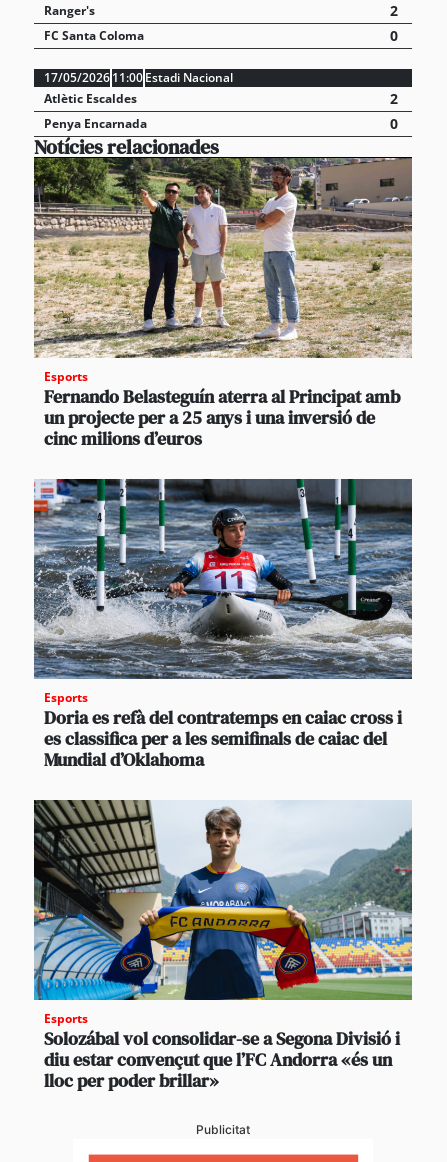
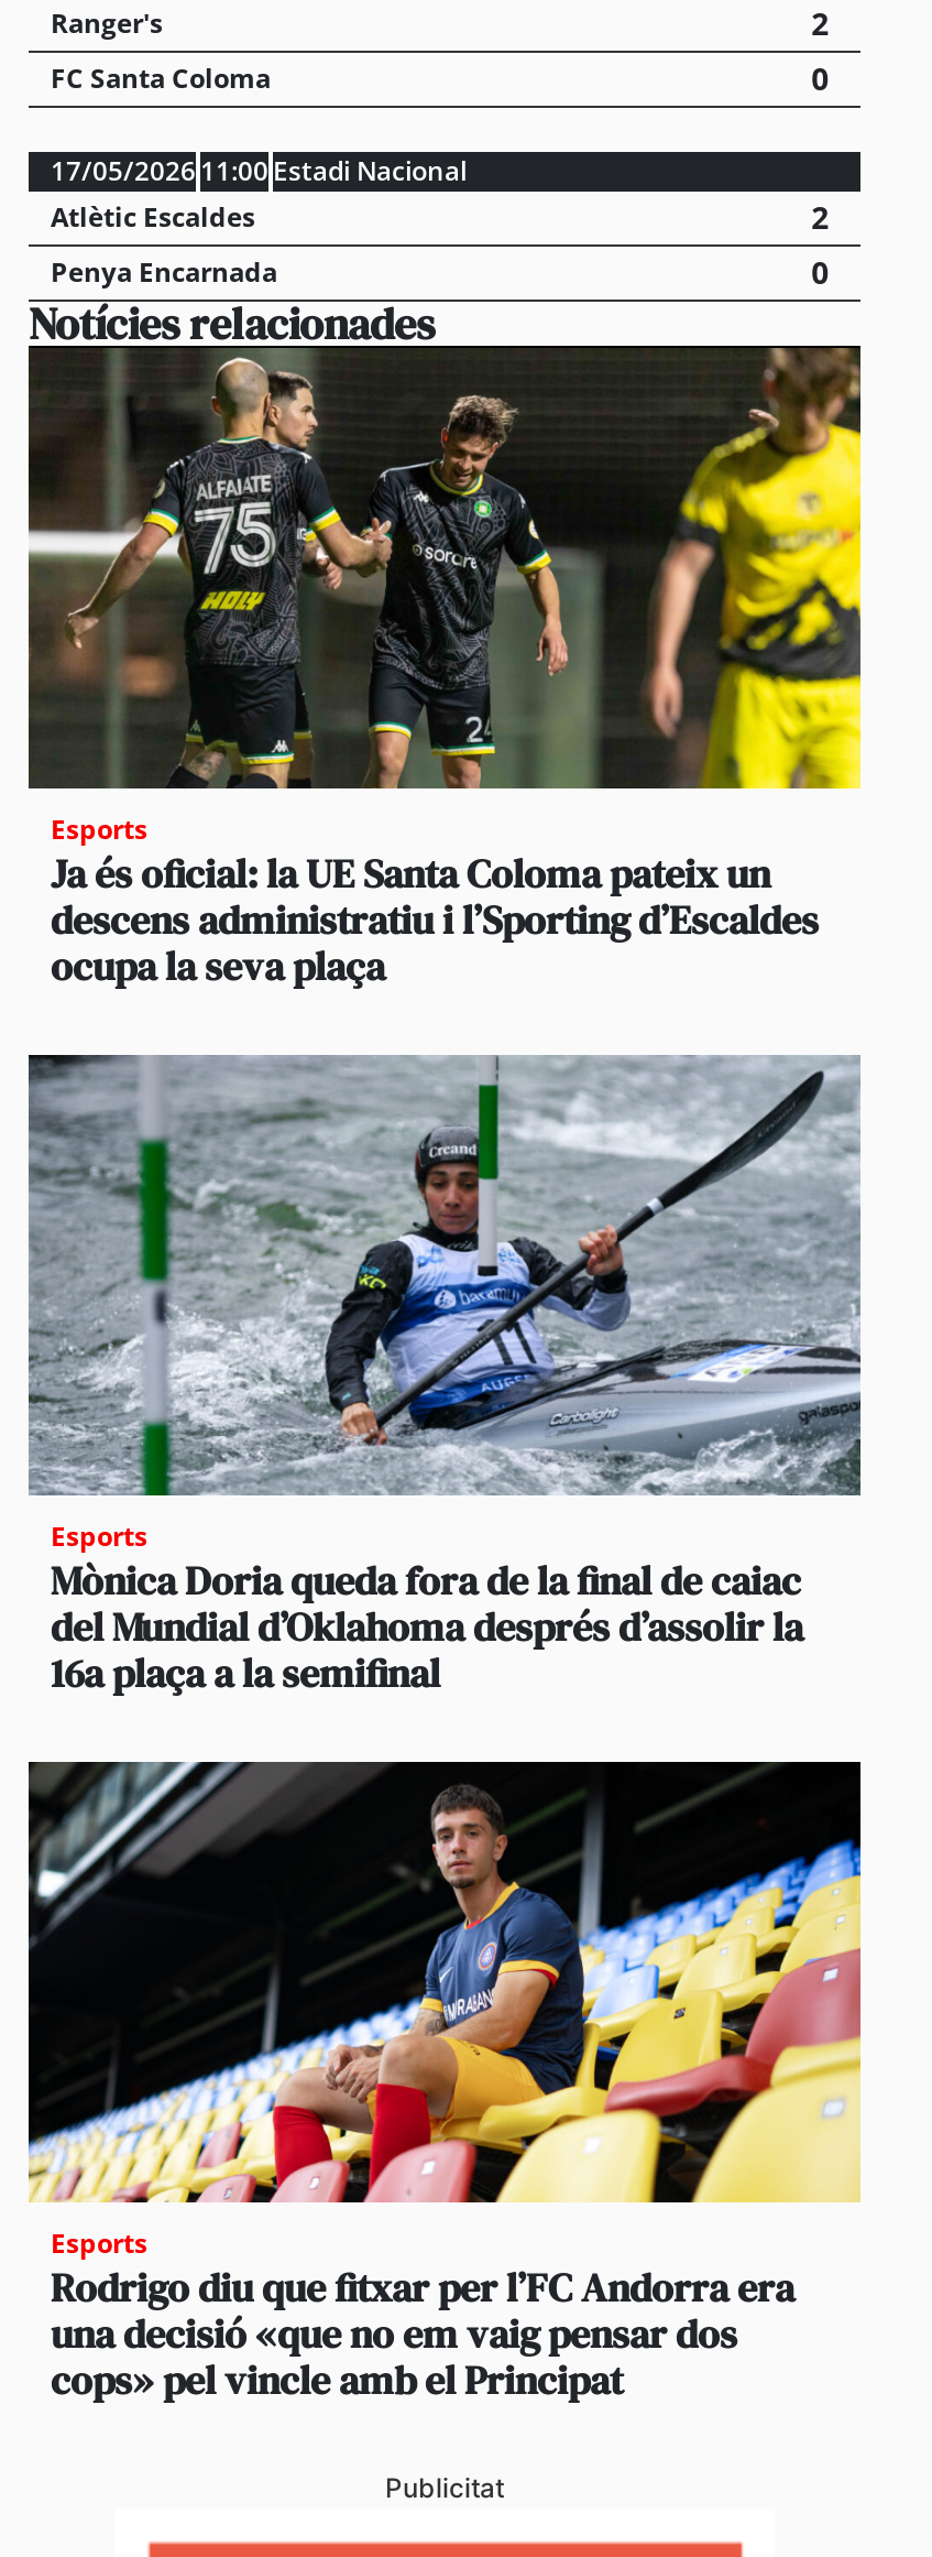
- [image]
- Fernando Belasteguín aterra al Principat amb
- un projecte per a 25 anys i una inversió de
- cinc milions d’euros
+ [image]
+ Ja és oficial: la UE Santa Coloma pateix un
+ descens administratiu i l’Sporting d’Escaldes
+ ocupa la seva plaça

- [image]
- Doria es refà del contratemps en caiac cross i
- es classifica per a les semifinals de caiac del
- Mundial d’Oklahoma
+ [image]
+ Mònica Doria queda fora de la final de caiac
+ del Mundial d’Oklahoma després d’assolir la
+ 16a plaça a la semifinal

- [image]
- Solozábal vol consolidar-se a Segona Divisió i
- diu estar convençut que l’FC Andorra «és un
- lloc per poder brillar»
+ [image]
+ Rodrigo diu que fitxar per l’FC Andorra era
+ una decisió «que no em vaig pensar dos
+ cops» pel vincle amb el Principat
